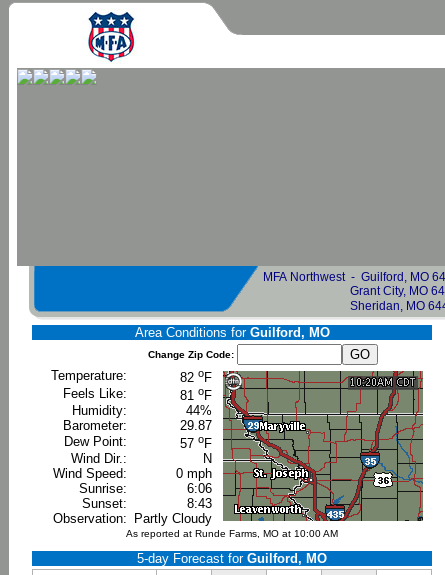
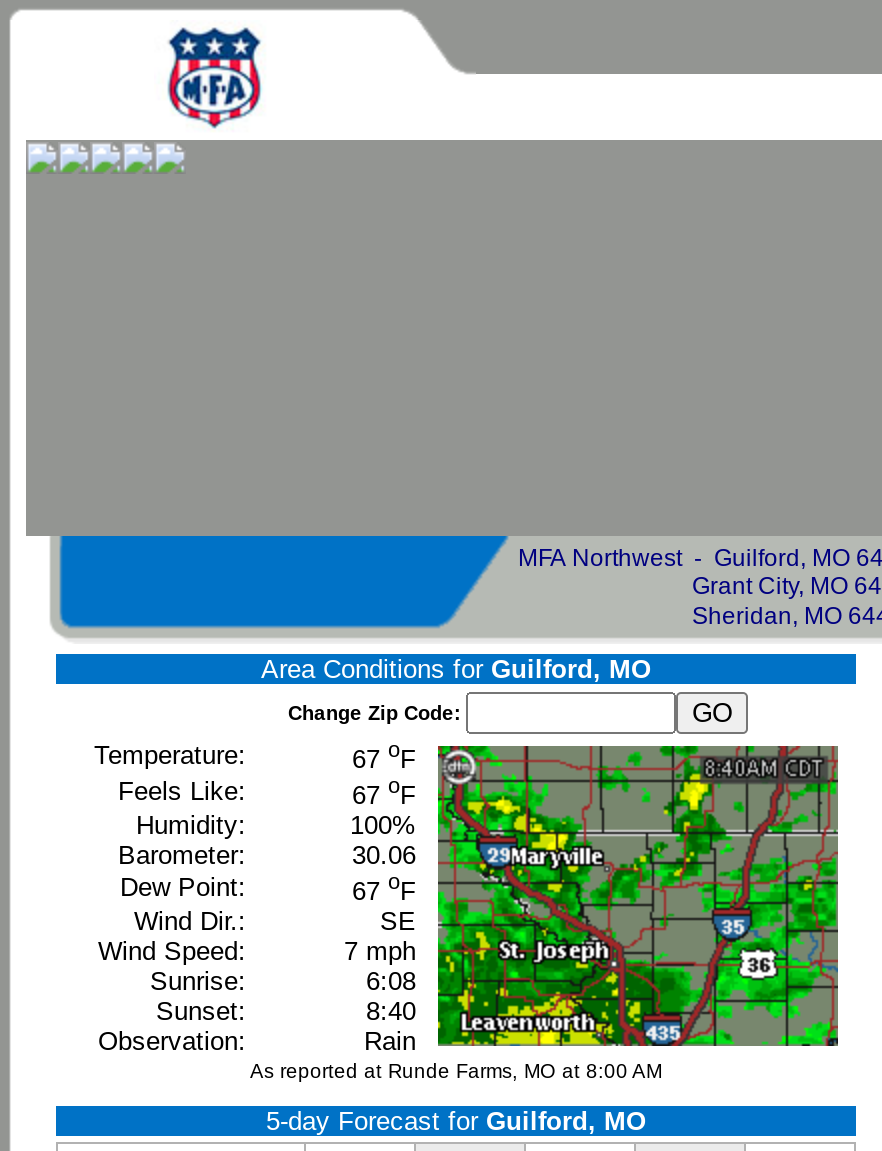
- [image]
- 8:43
- Observation: Partly Cloudy
- As reported at Runde Farms, MO at 10:00 AM
+ [image]
+ 8:40
+ Observation:
+ Rain
+ As reported at Runde Farms, MO at 8:00 AM

- 82 oF
+ 67 oF

- 81 oF
+ 67 oF

- 44%
+ 100%

- 29.87
+ 30.06

- 57 oF
+ 67 oF

- N
+ SE

- 0 mph
+ 7 mph

- 6:06
+ 6:08
